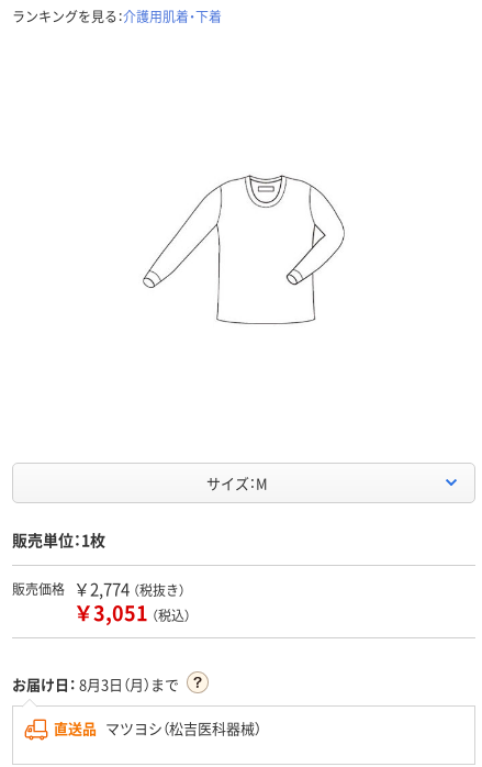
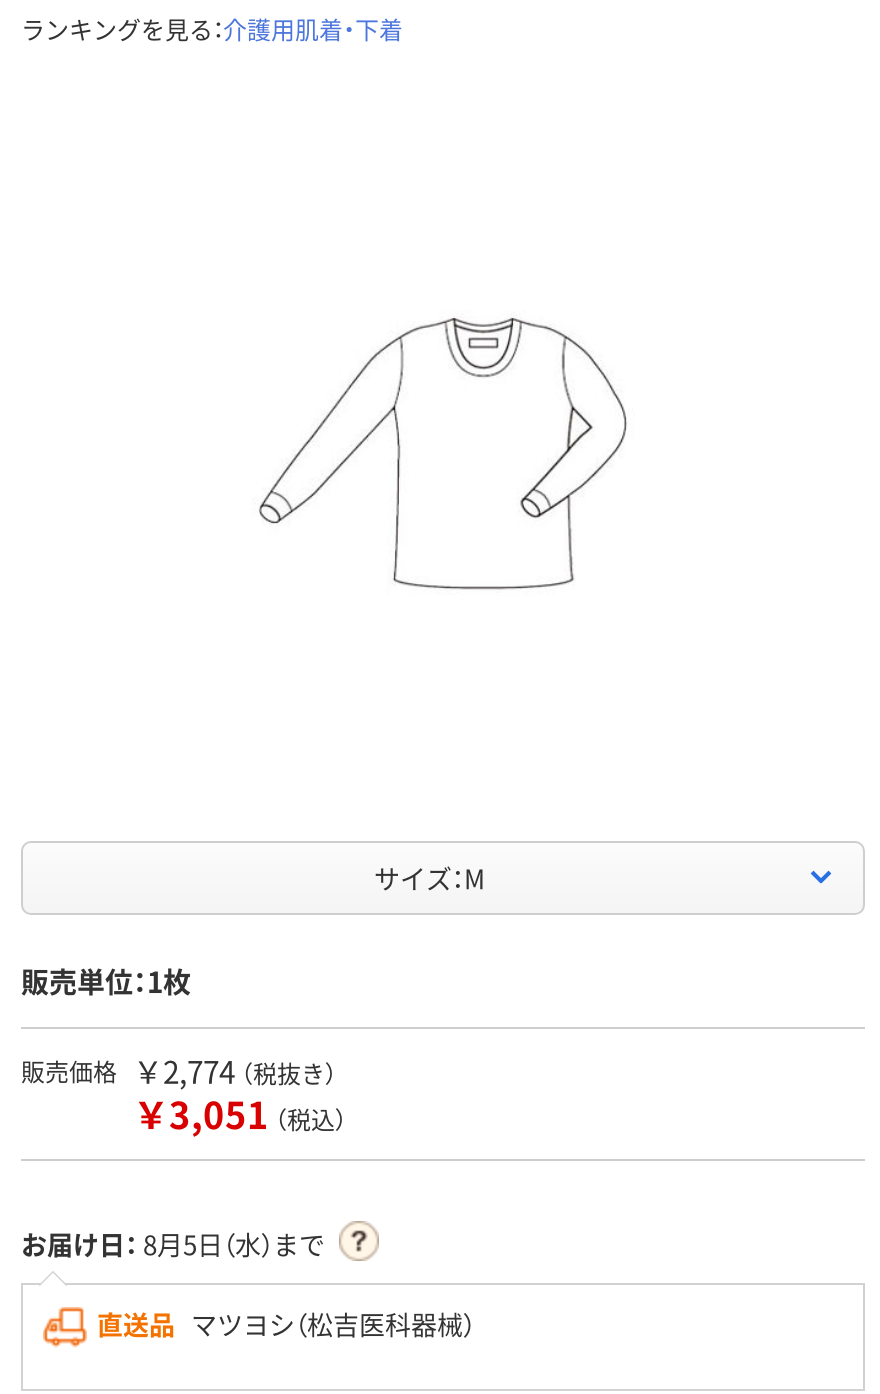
- お届け日：8月3日（月）まで
+ お届け日：8月5日（水）まで
